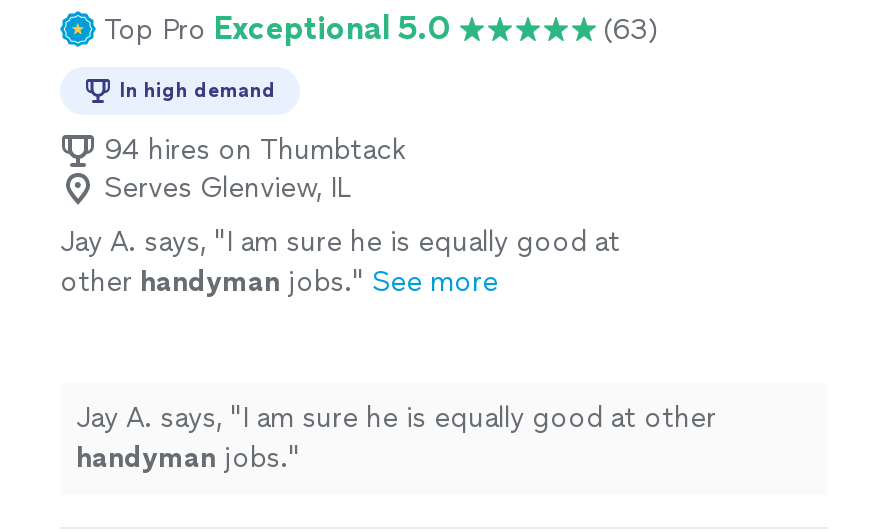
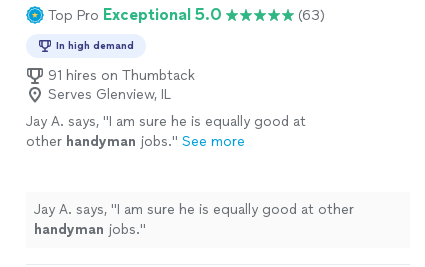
- 94 hires on Thumbtack
+ 91 hires on Thumbtack
